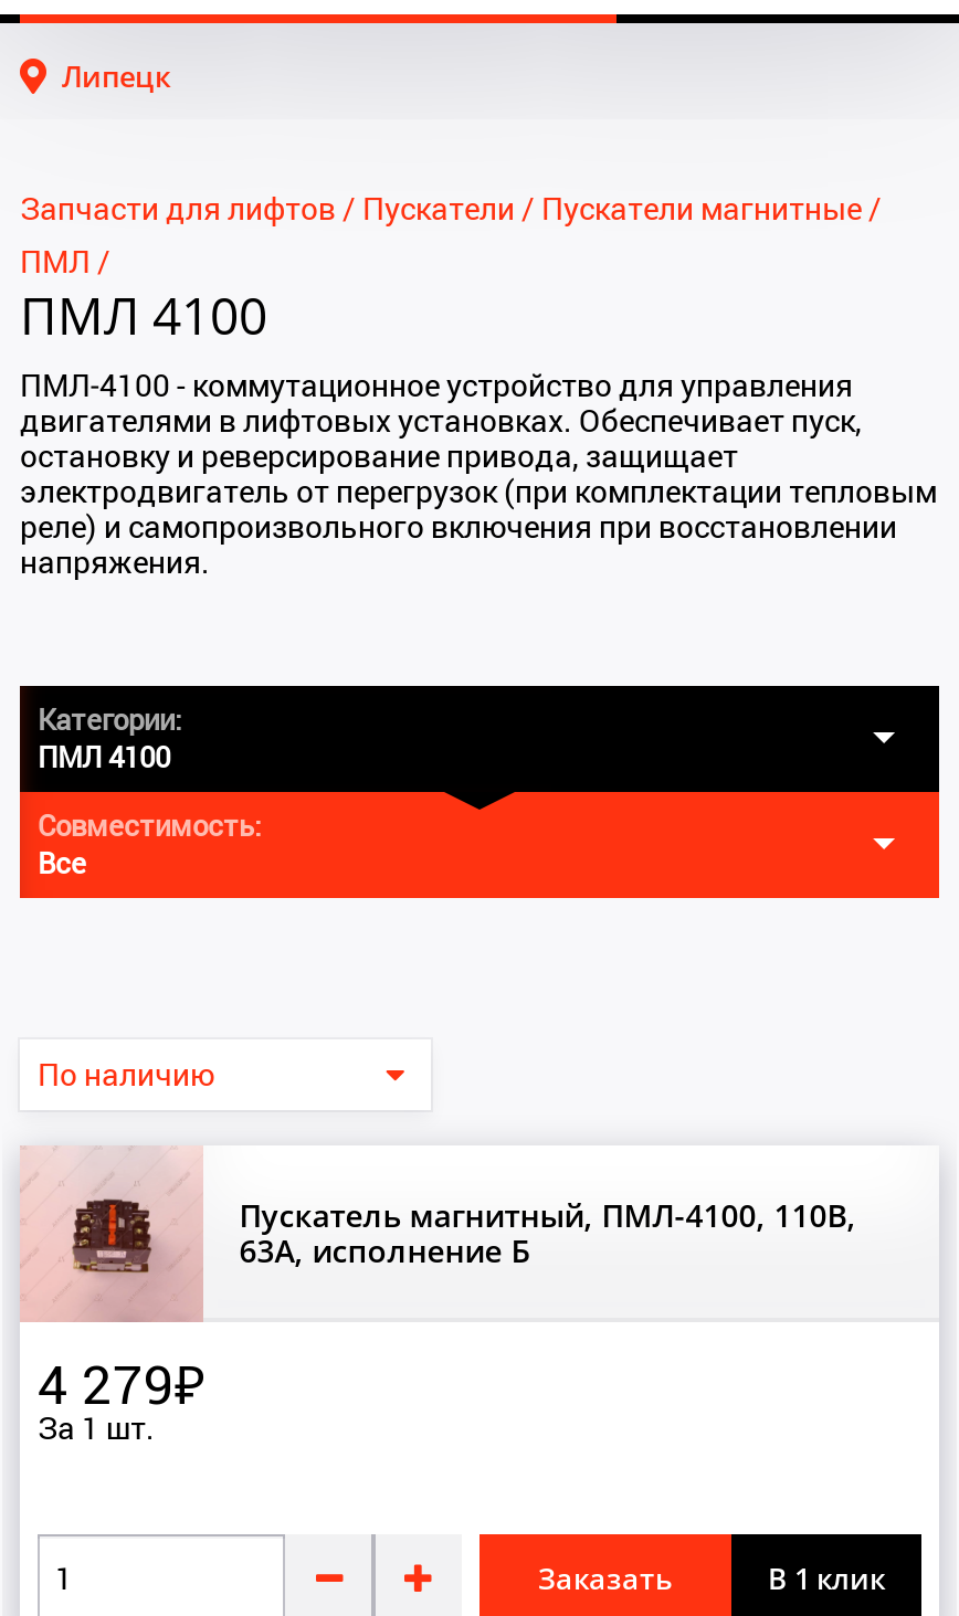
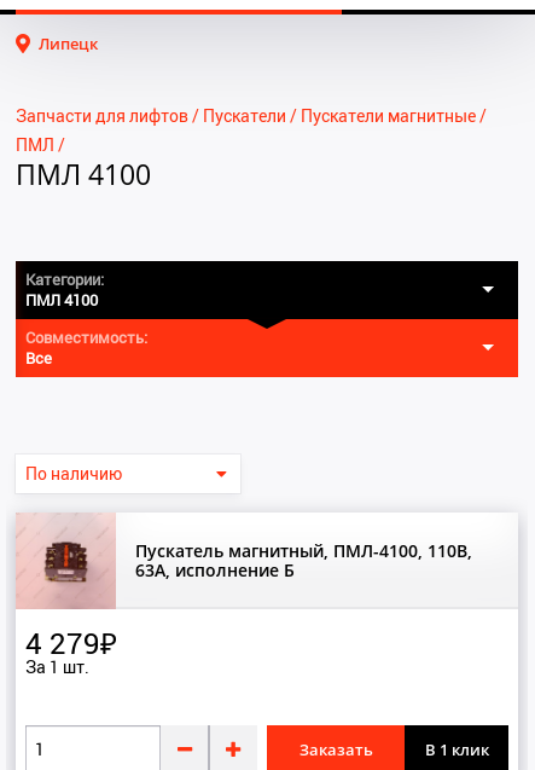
- ПМЛ‑4100 - коммутационное устройство для управления
- двигателями в лифтовых установках. Обеспечивает пуск,
- остановку и реверсирование привода, защищает
- электродвигатель от перегрузок (при комплектации тепловым
- реле) и самопроизвольного включения при восстановлении
- напряжения.
